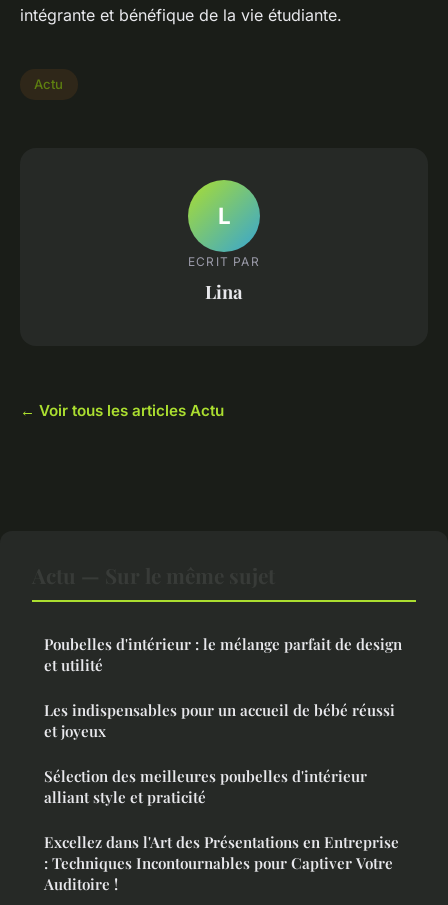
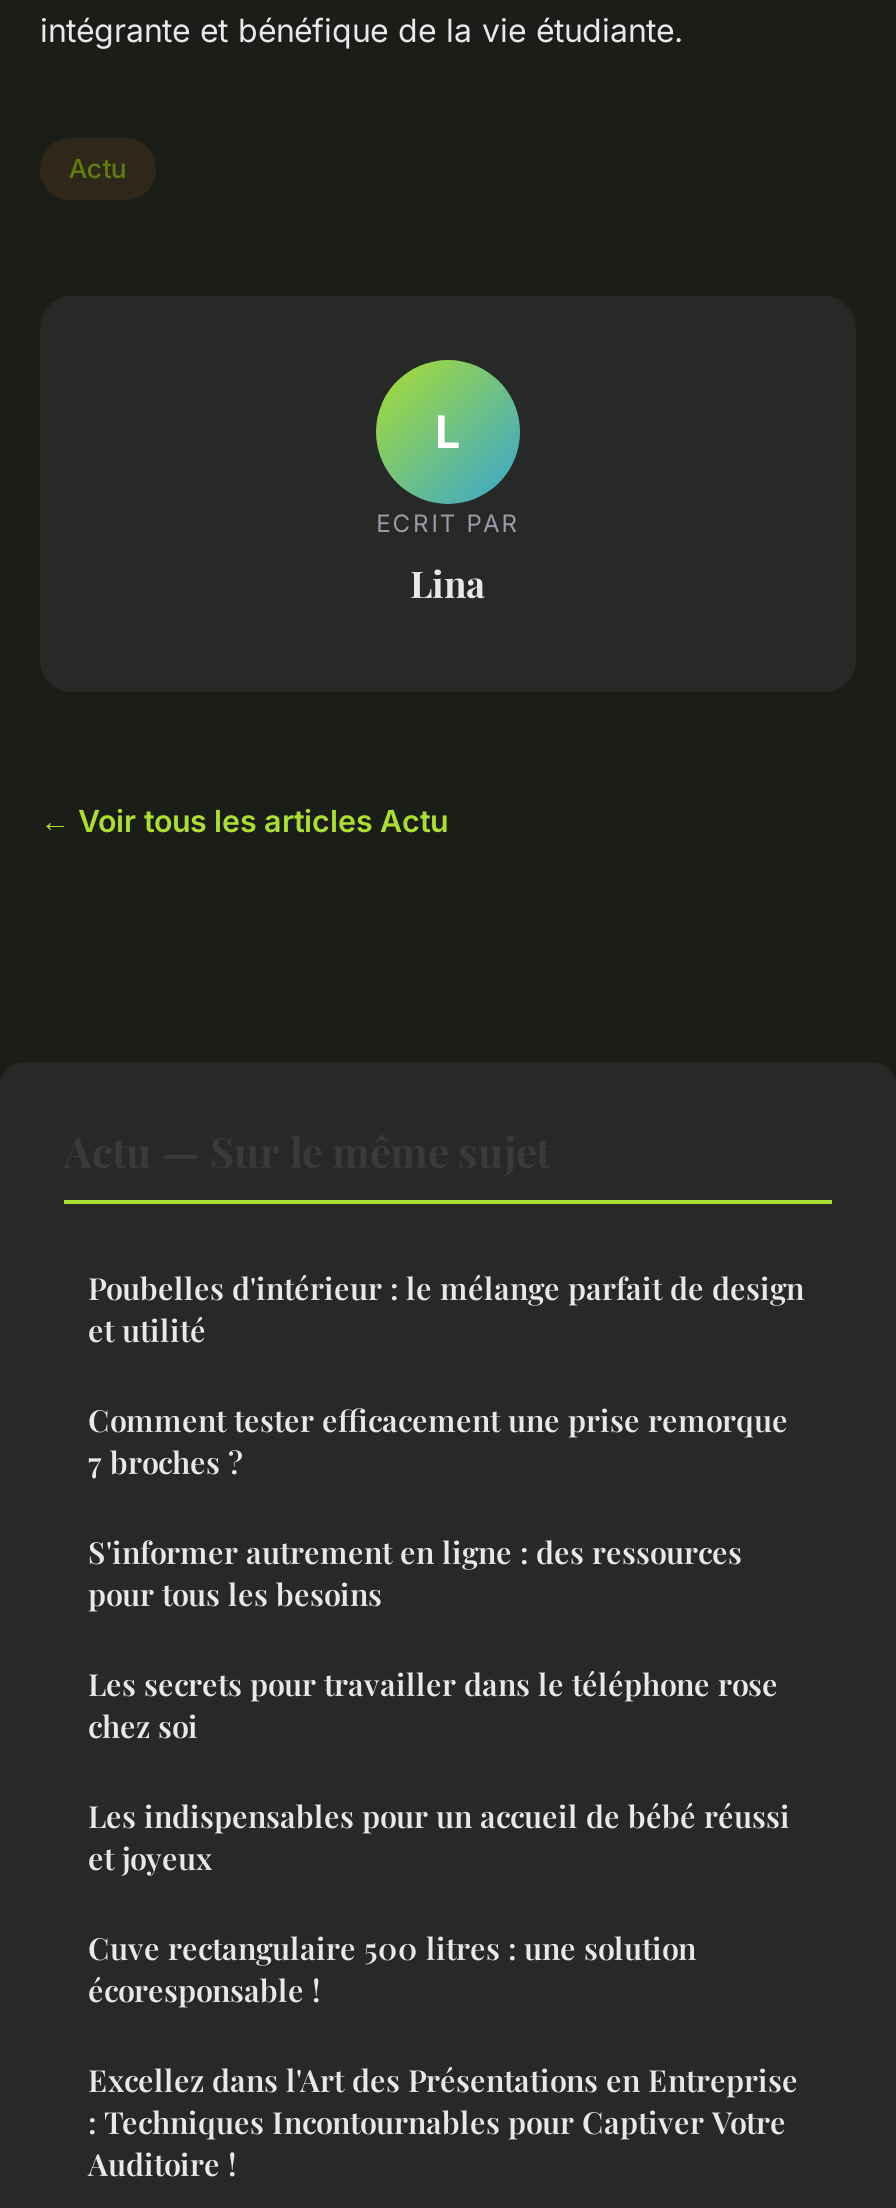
+ Comment tester efficacement une prise remorque
+ 7 broches ?
+ S'informer autrement en ligne : des ressources
+ pour tous les besoins
+ Les secrets pour travailler dans le téléphone rose
+ chez soi

- Sélection des meilleures poubelles d'intérieur
- alliant style et praticité
+ Cuve rectangulaire 500 litres : une solution
+ écoresponsable !
